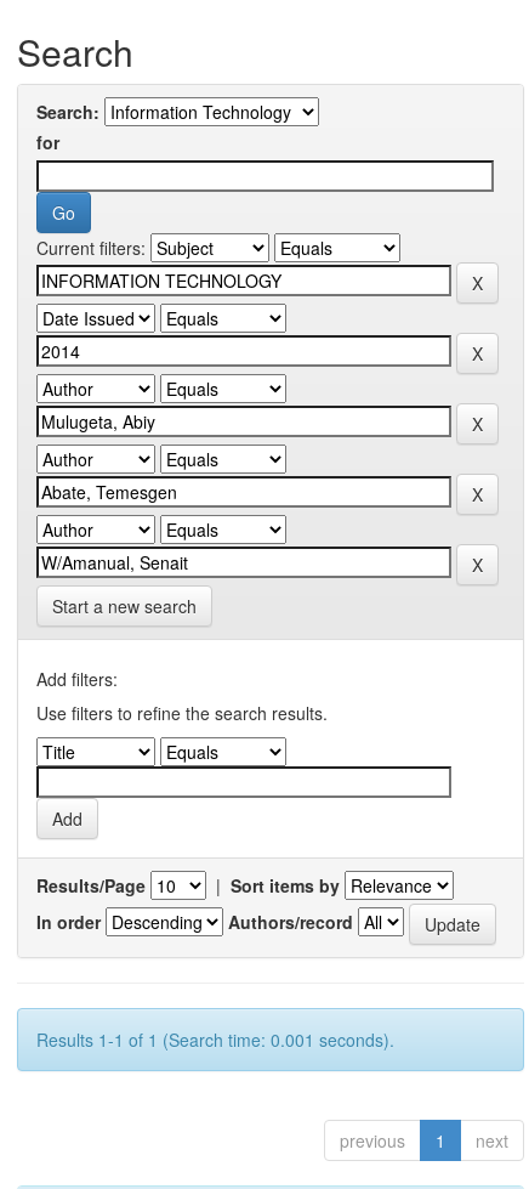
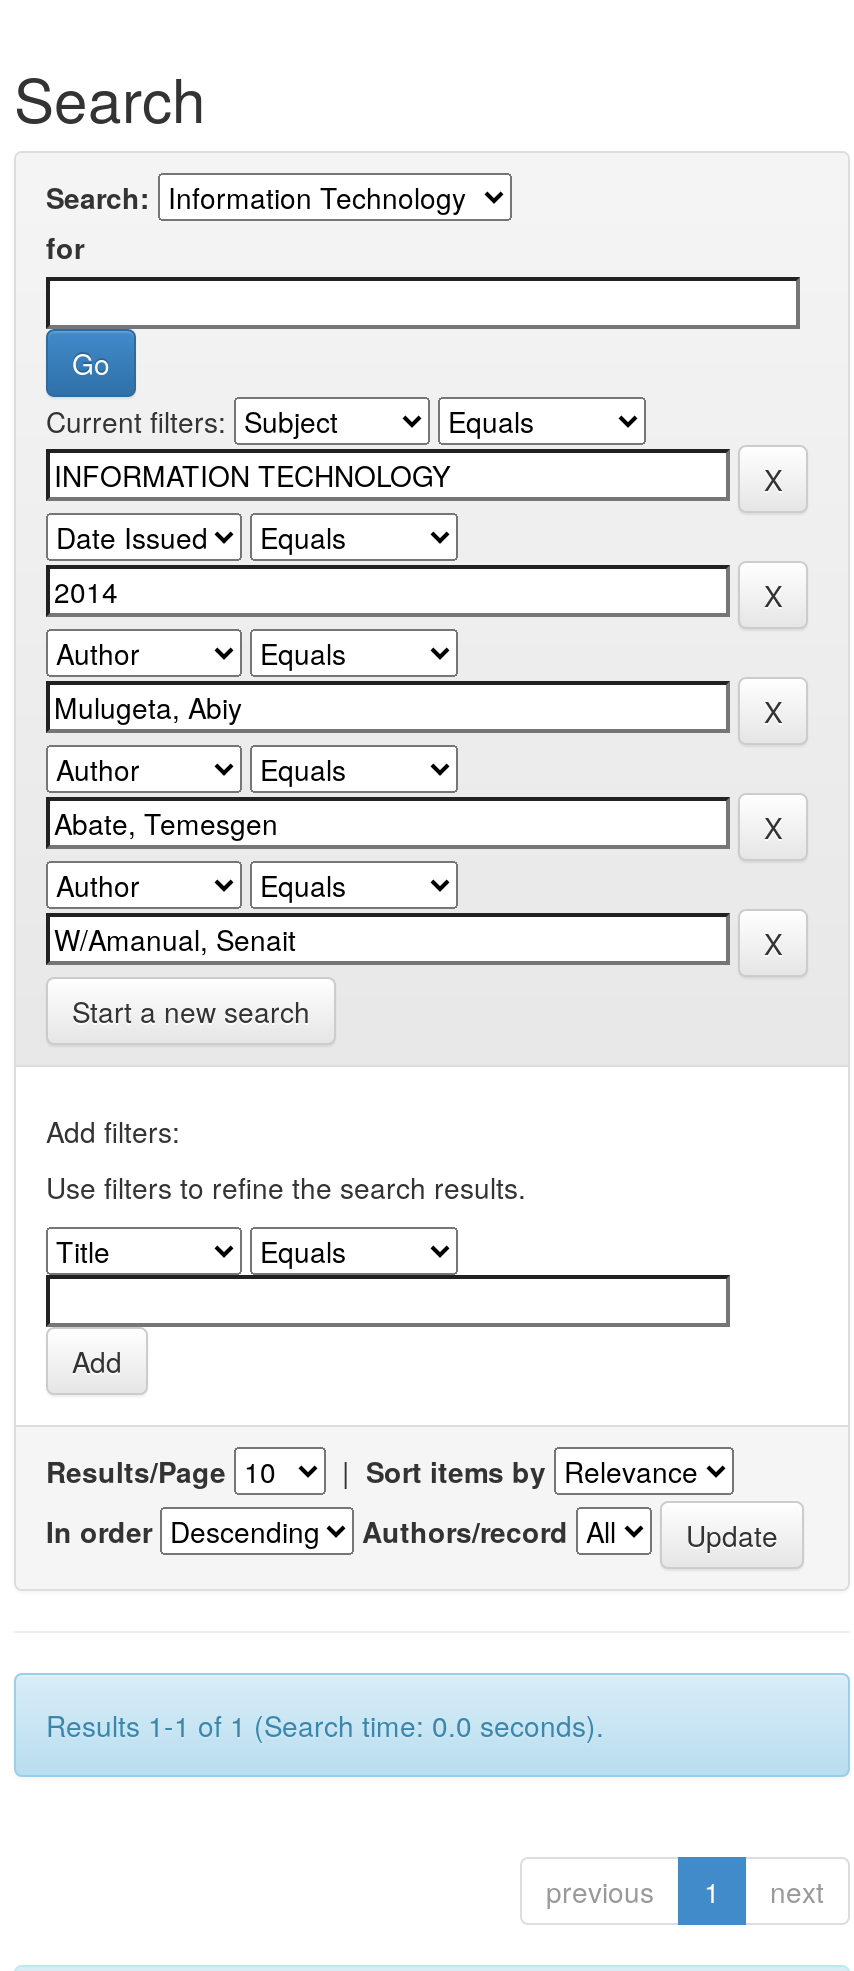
- Results 1-1 of 1 (Search time: 0.001 seconds).
+ Results 1-1 of 1 (Search time: 0.0 seconds).
